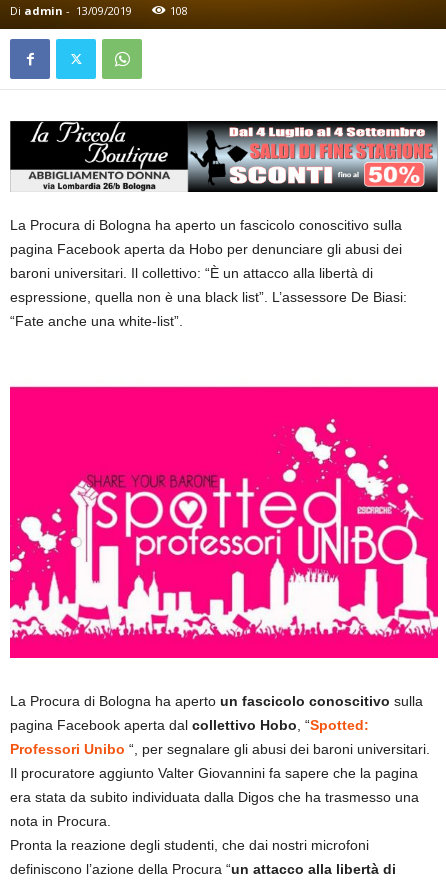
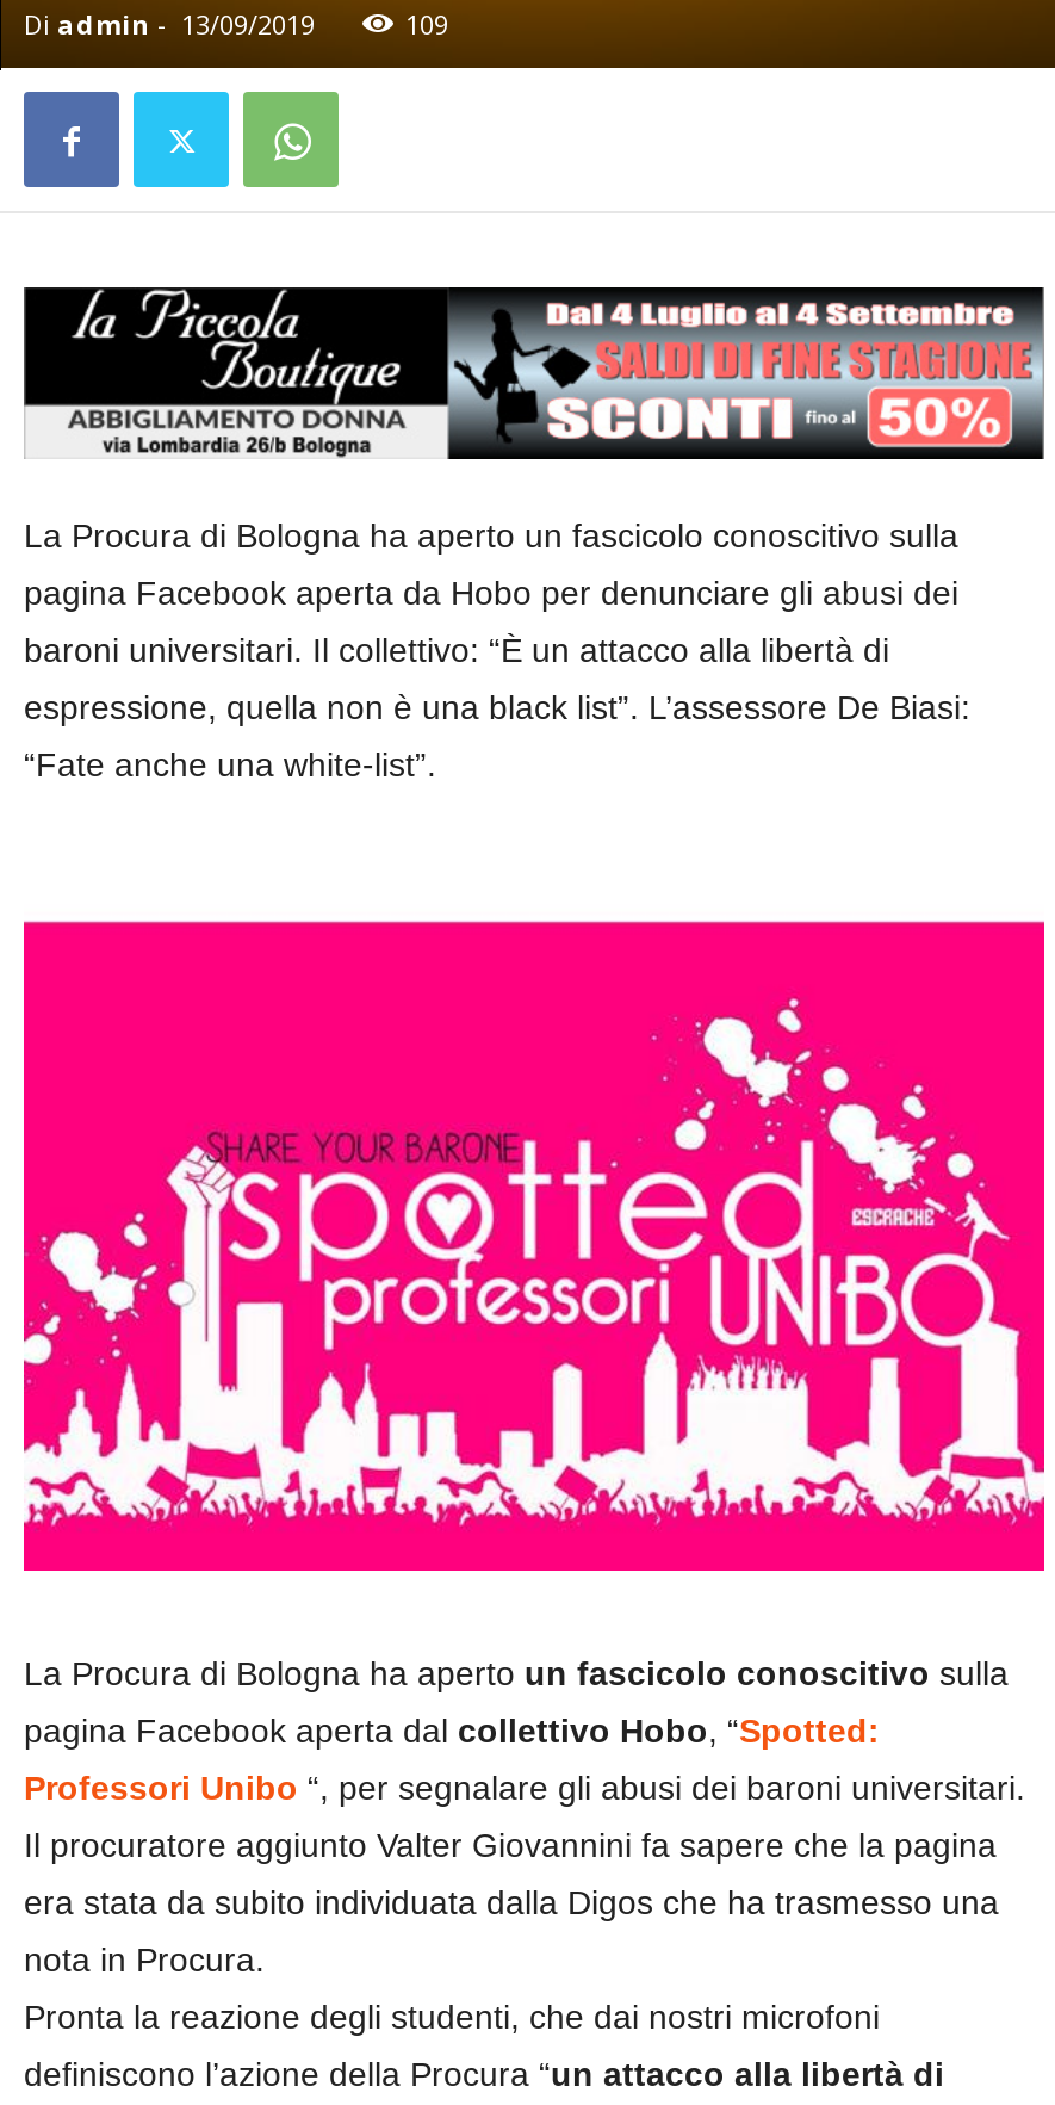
- 108
+ 109
